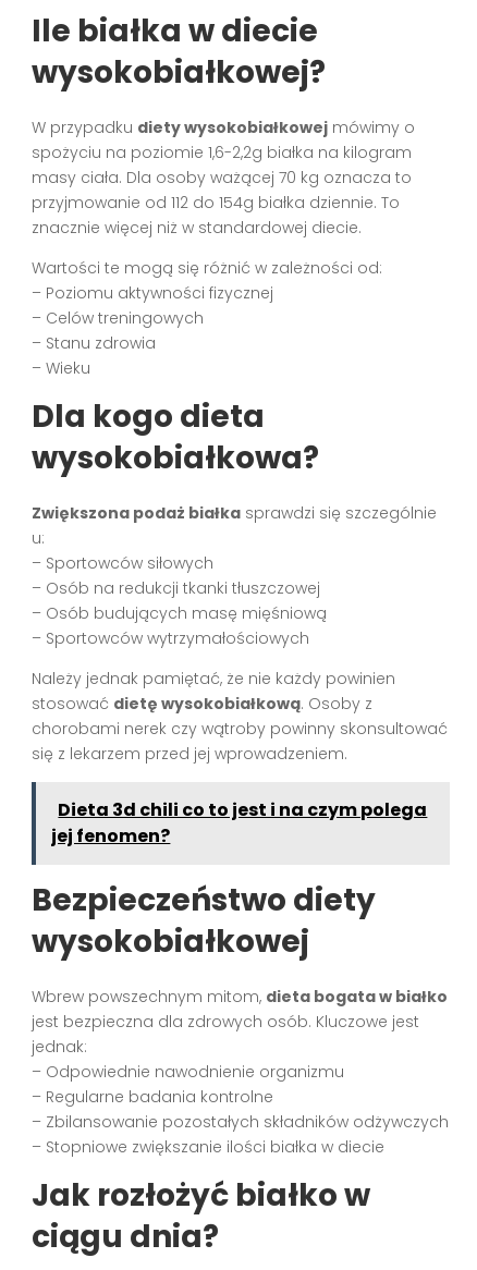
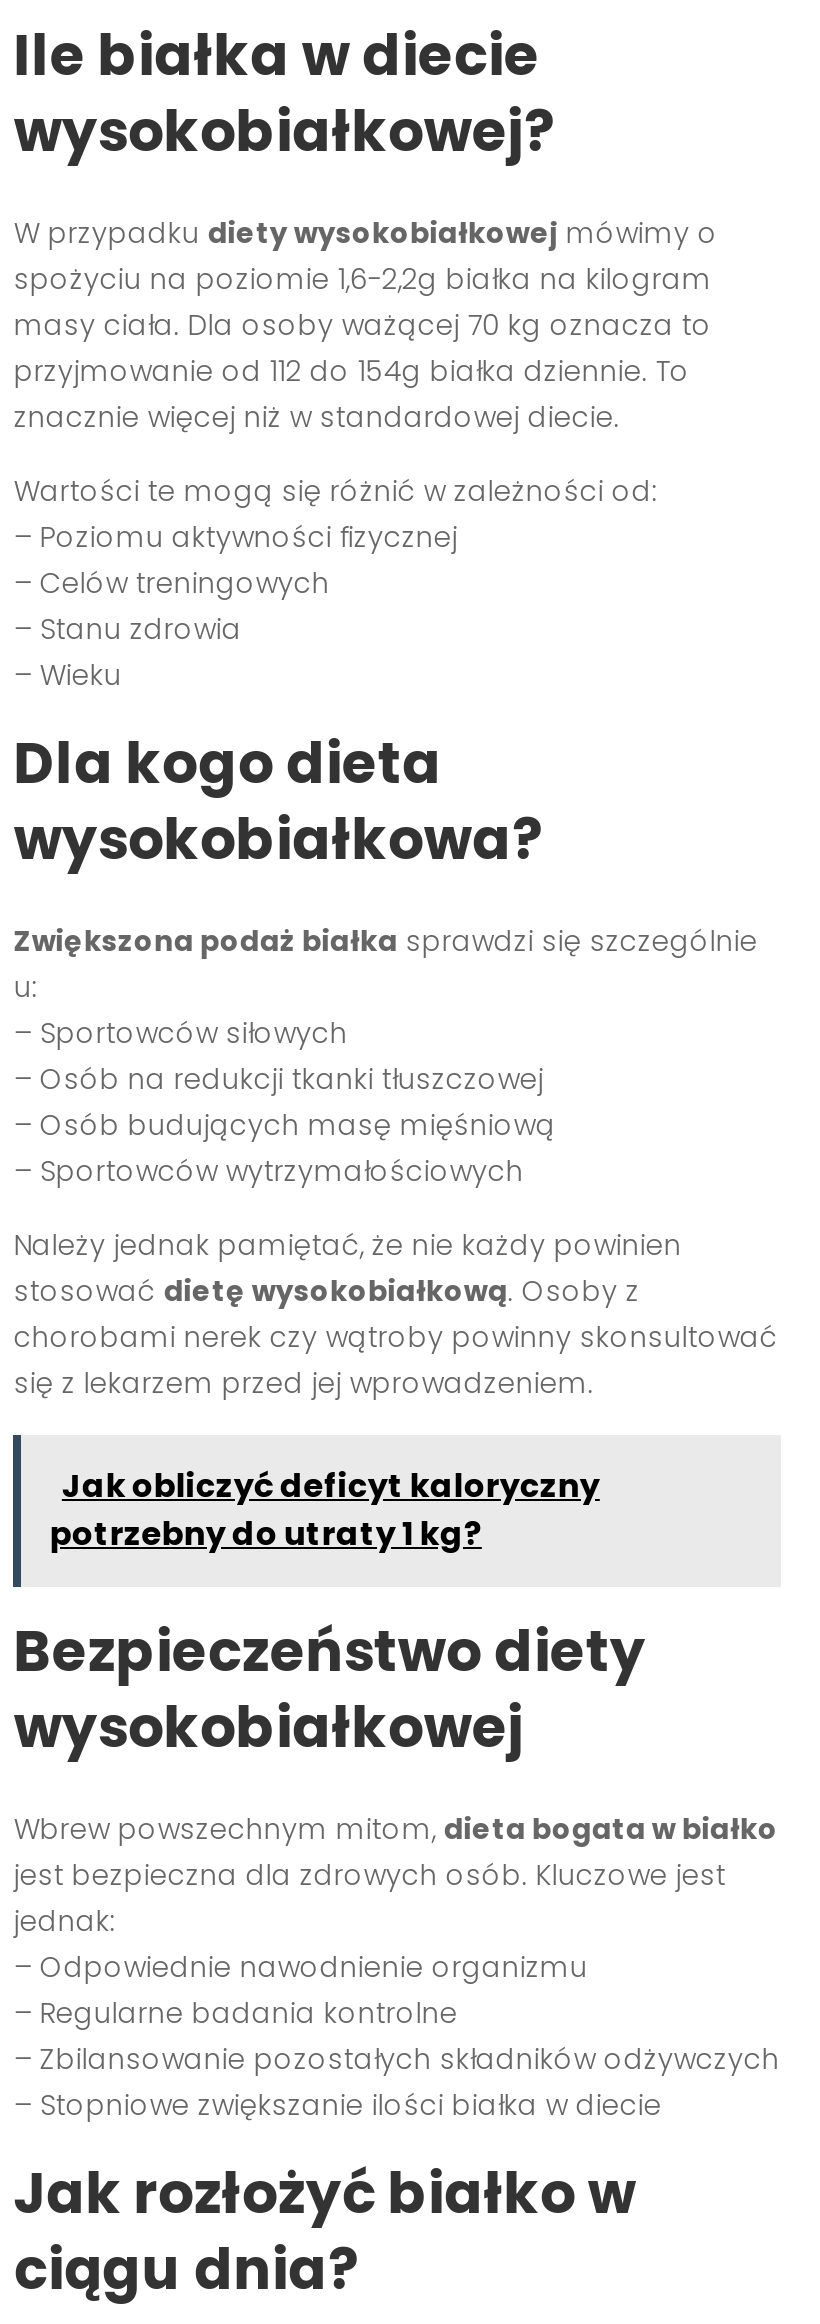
- Dieta 3d chili co to jest i na czym polega
- jej fenomen?
+ Jak obliczyć deficyt kaloryczny
+ potrzebny do utraty 1 kg?
